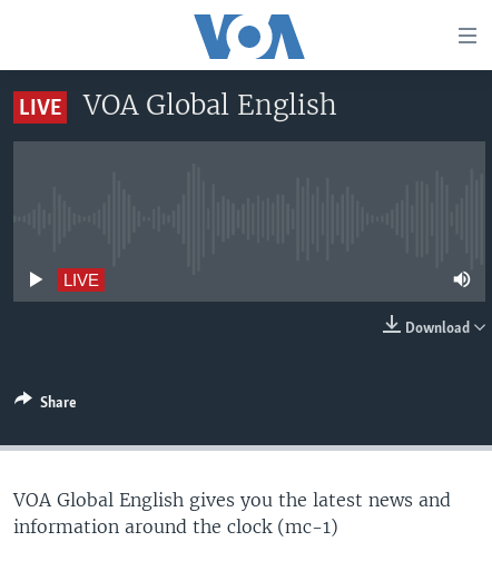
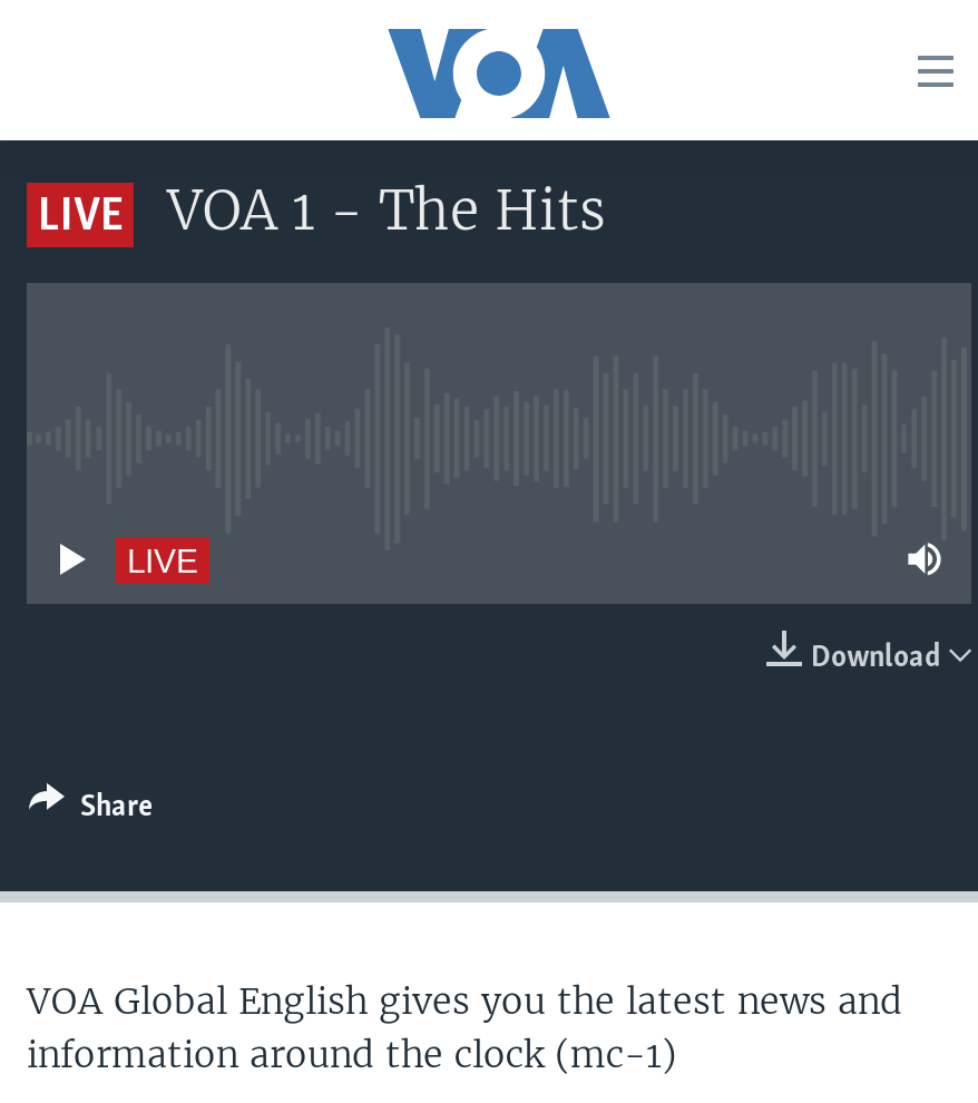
- VOA Global English
+ VOA 1 - The Hits
